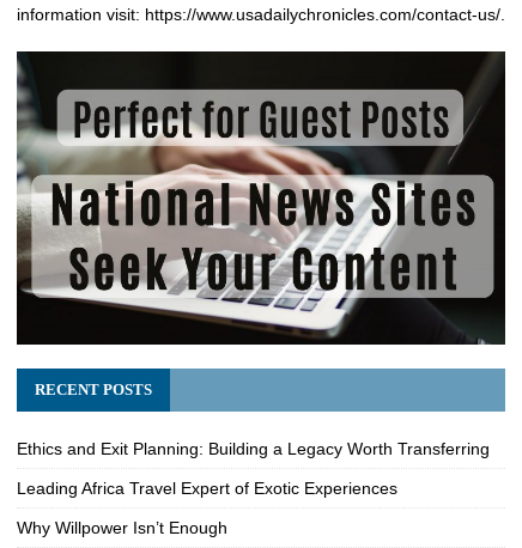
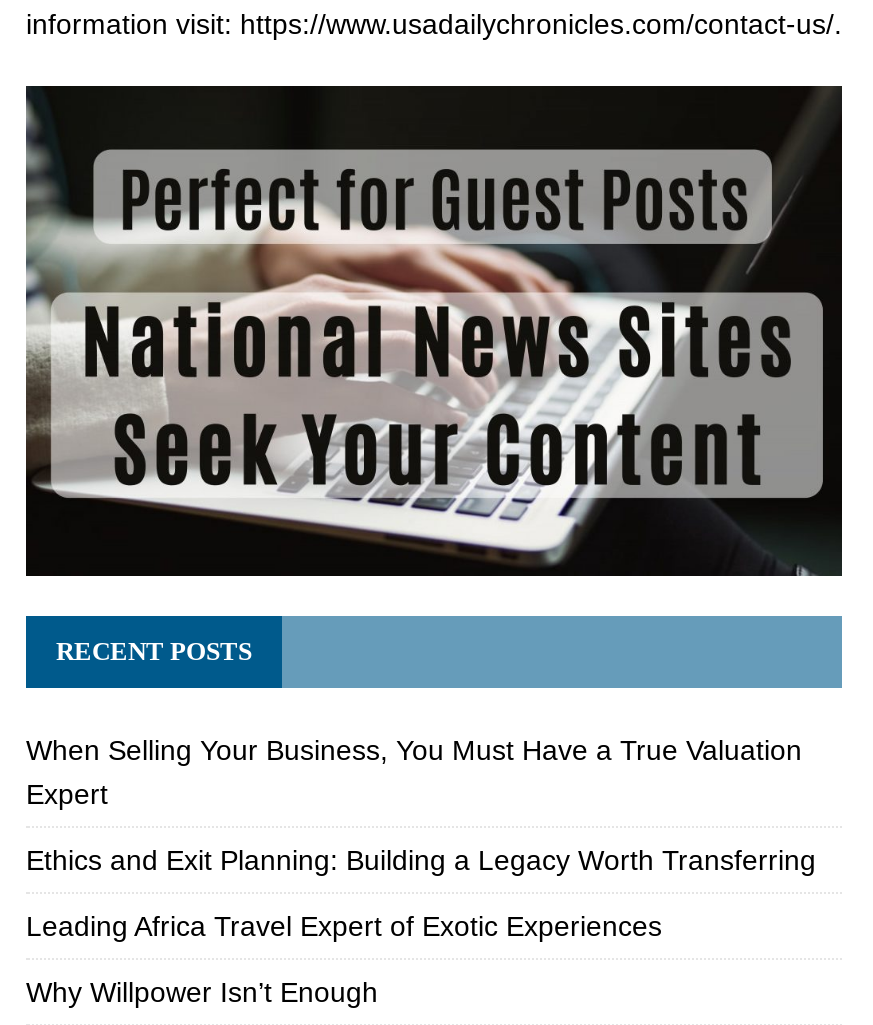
+ When Selling Your Business, You Must Have a True Valuation
+ Expert
